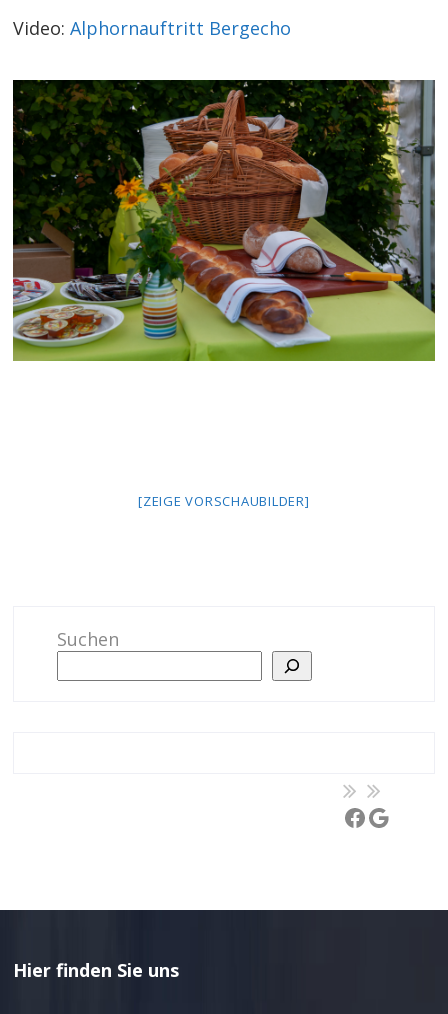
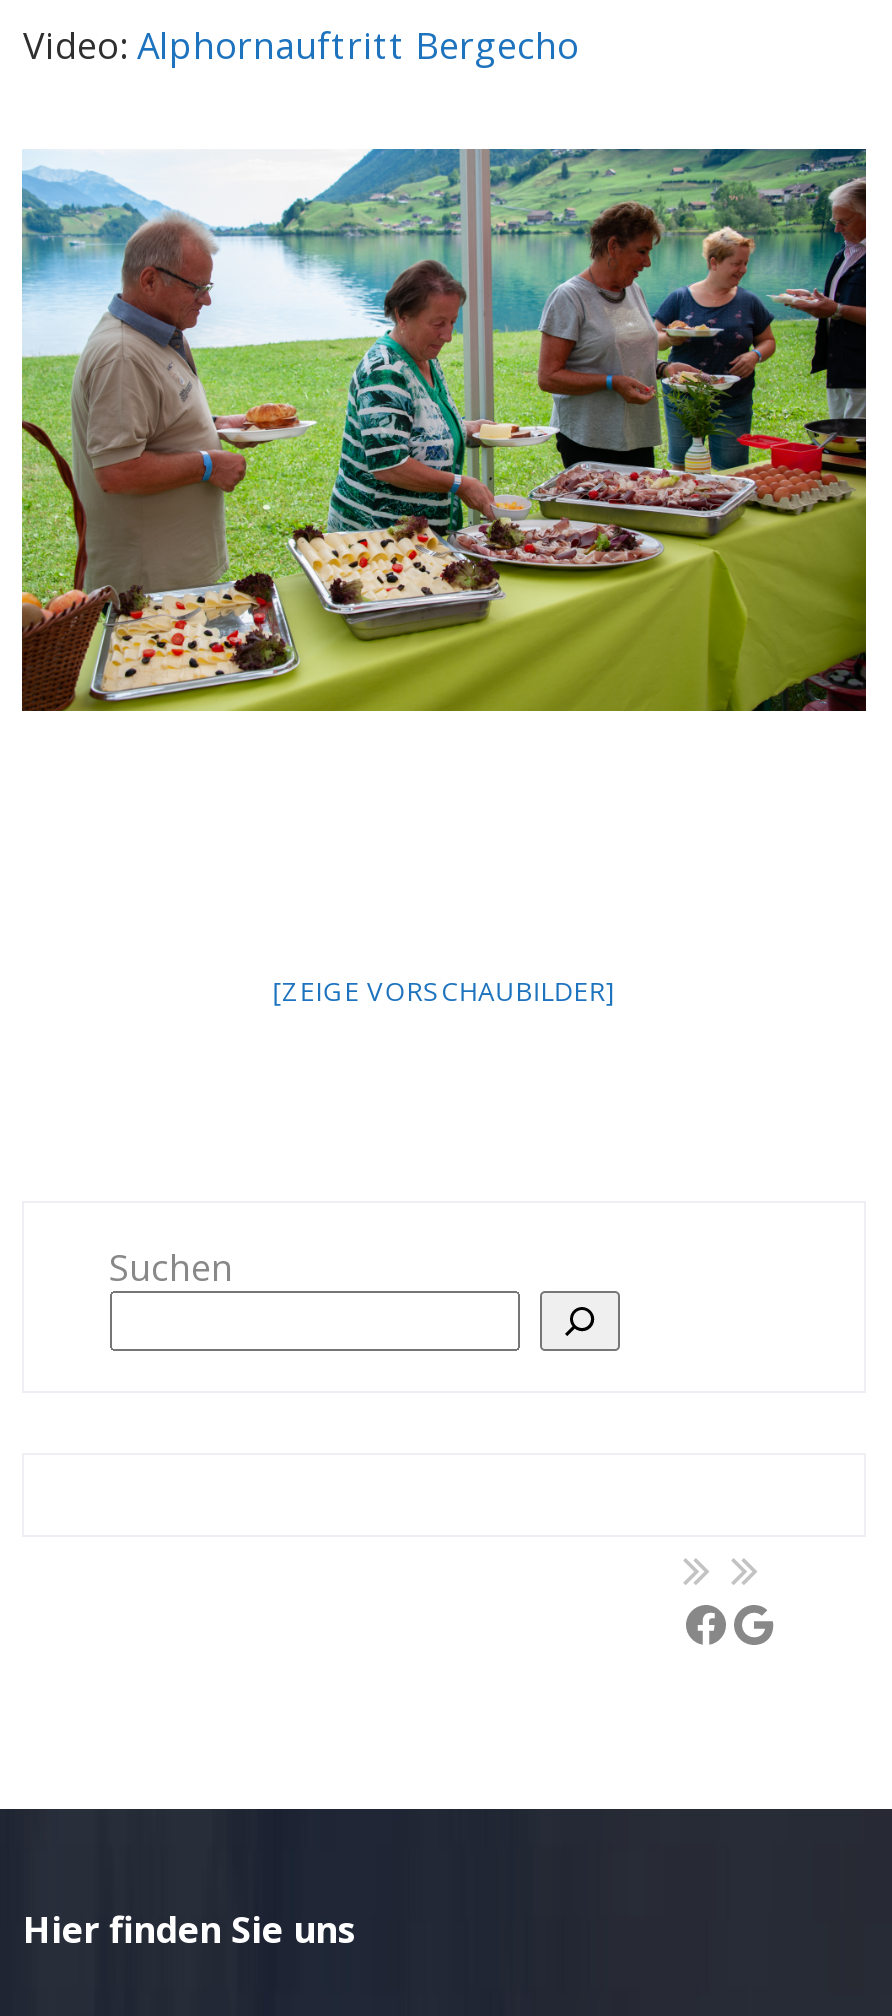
- [image]
+ [image]
